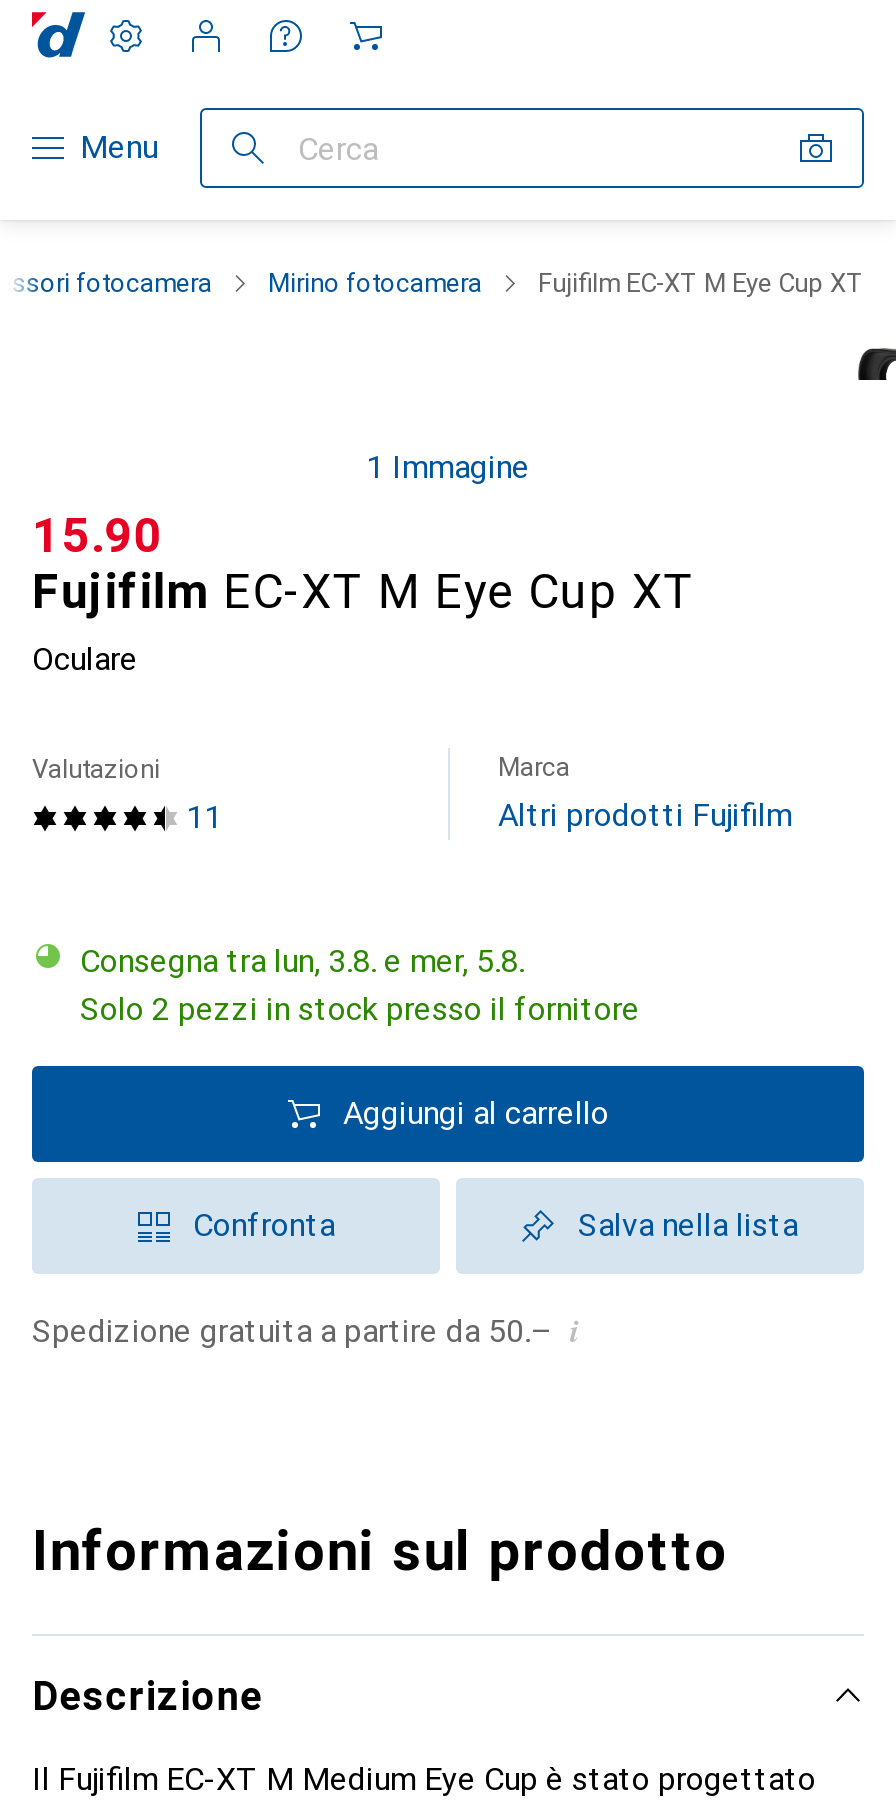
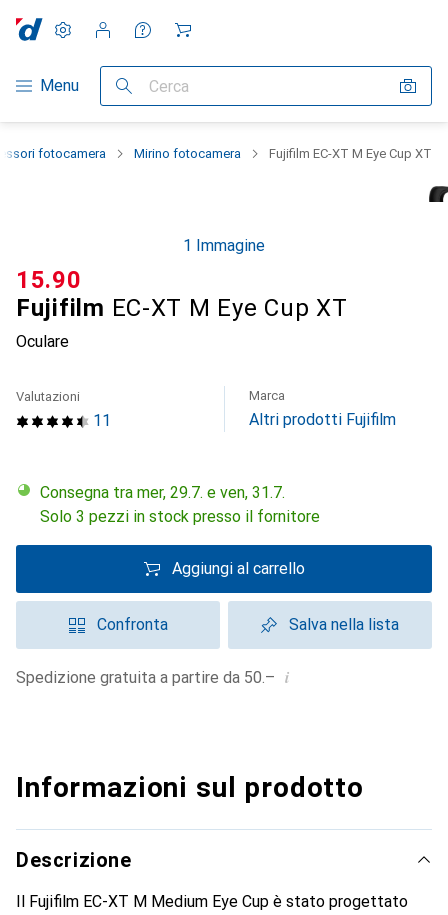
- Consegna tra lun, 3.8. e mer, 5.8.
+ Consegna tra mer, 29.7. e ven, 31.7.

- Solo 2 pezzi in stock presso il fornitore
+ Solo 3 pezzi in stock presso il fornitore
